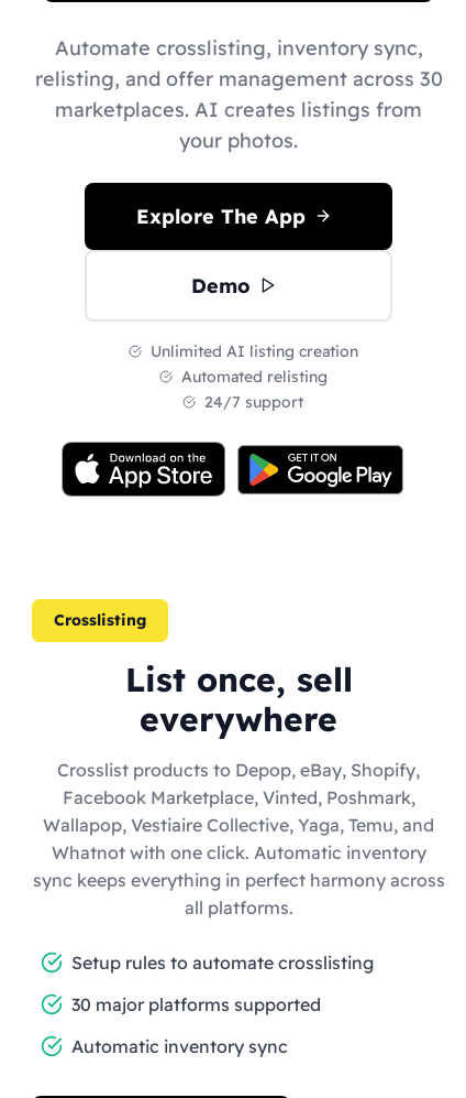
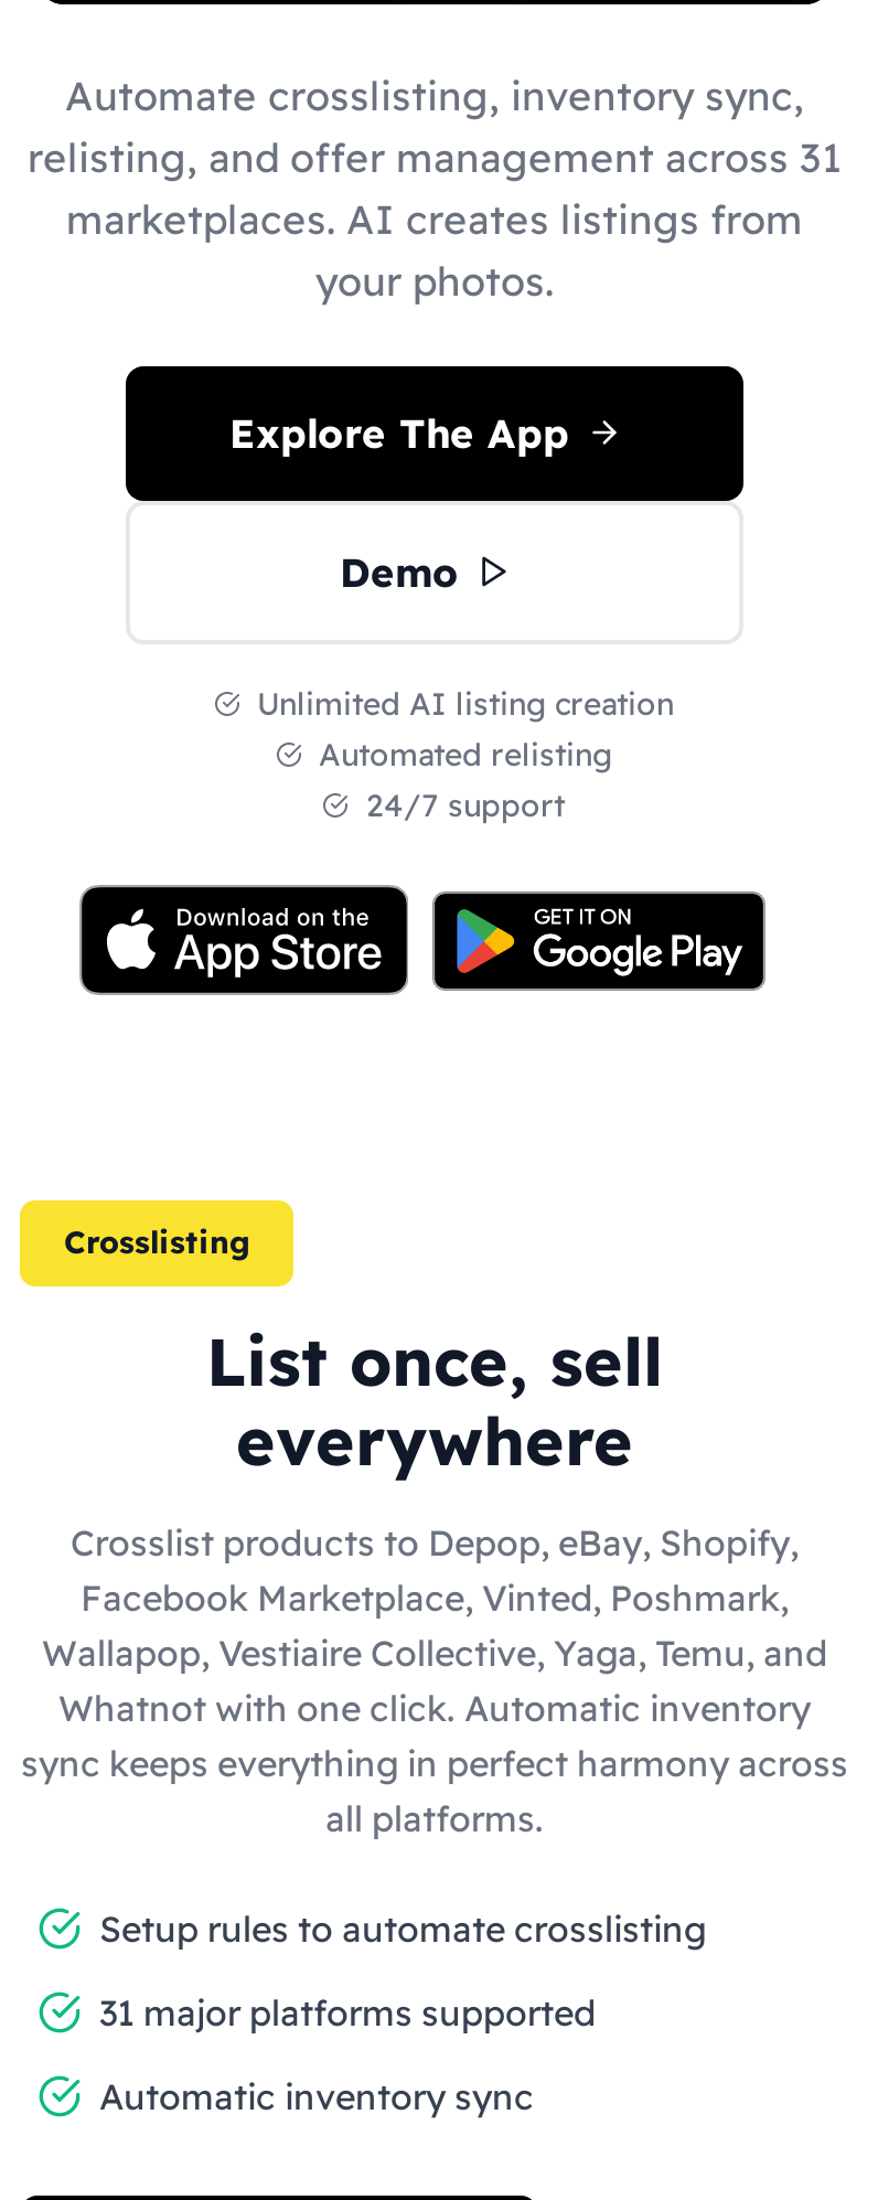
- relisting, and offer management across 30
+ relisting, and offer management across 31

- 30 major platforms supported
+ 31 major platforms supported
